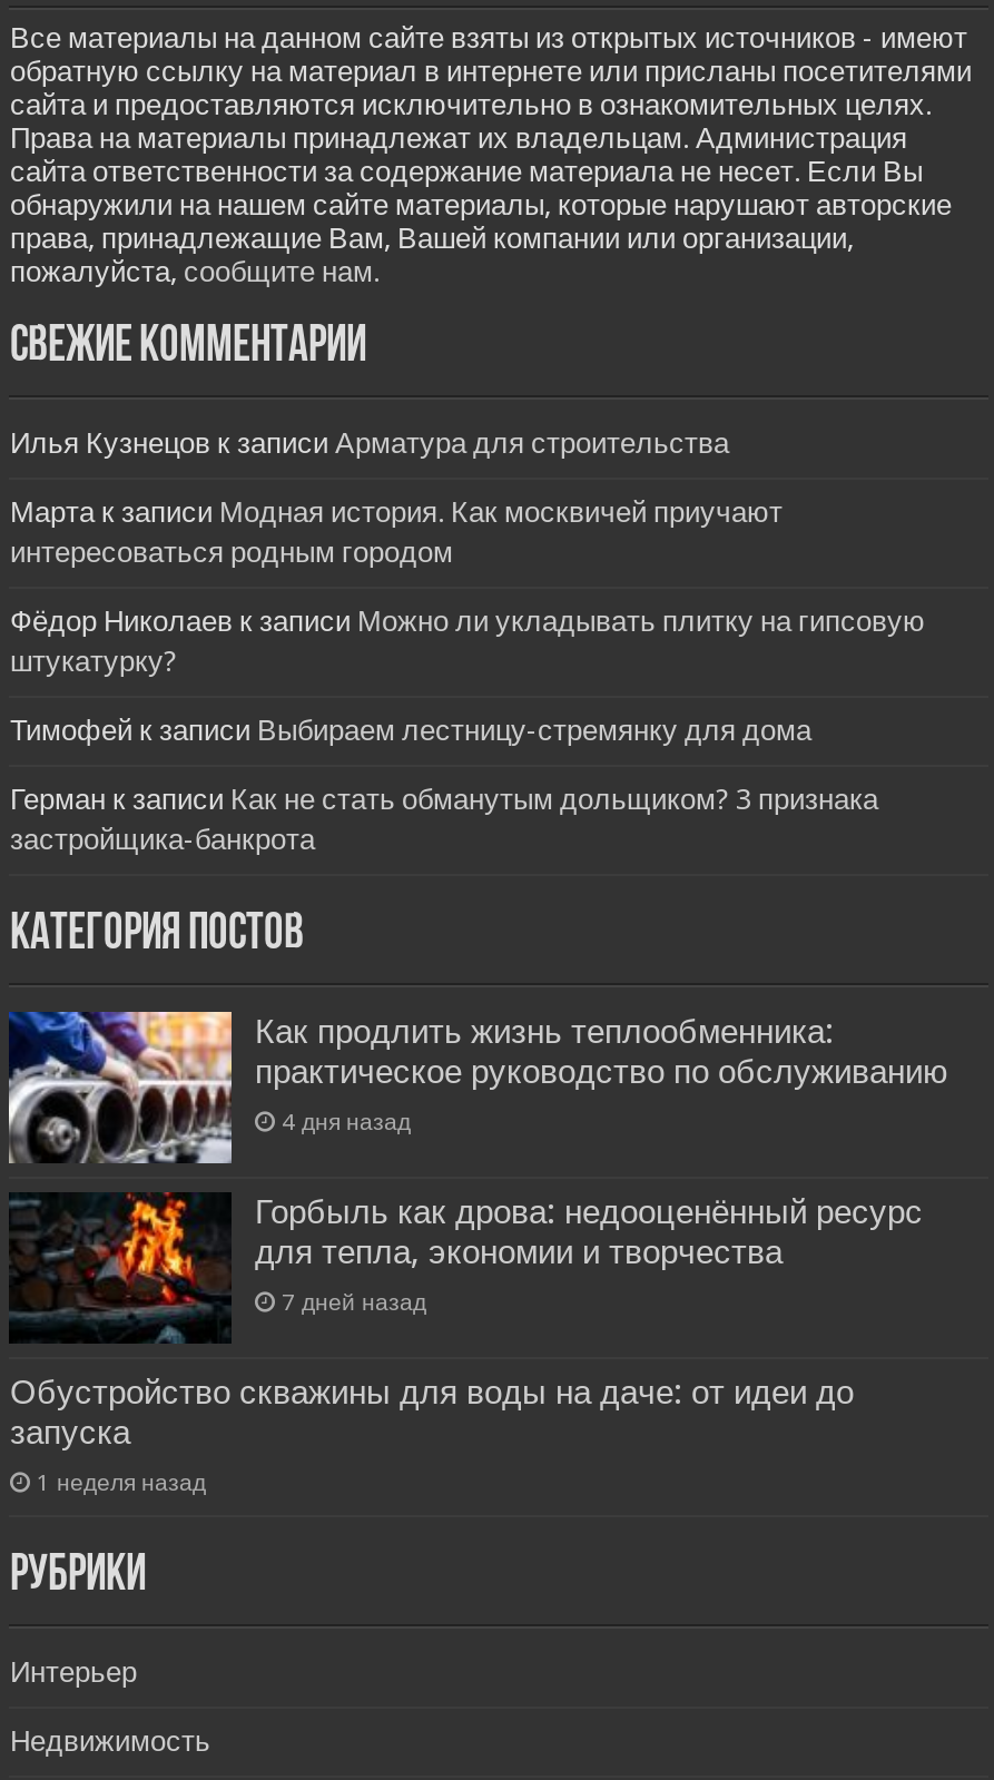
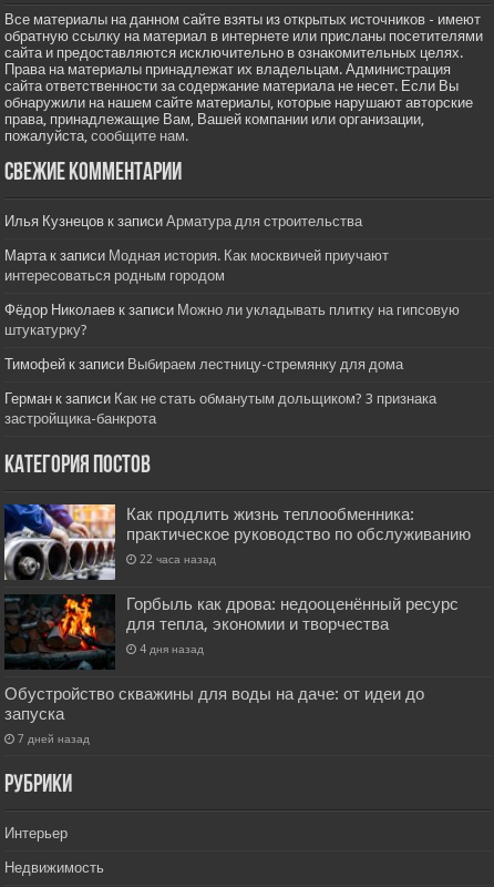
- 4 дня назад
+ 22 часа назад

- 7 дней назад
+ 4 дня назад

- 1 неделя назад
+ 7 дней назад
